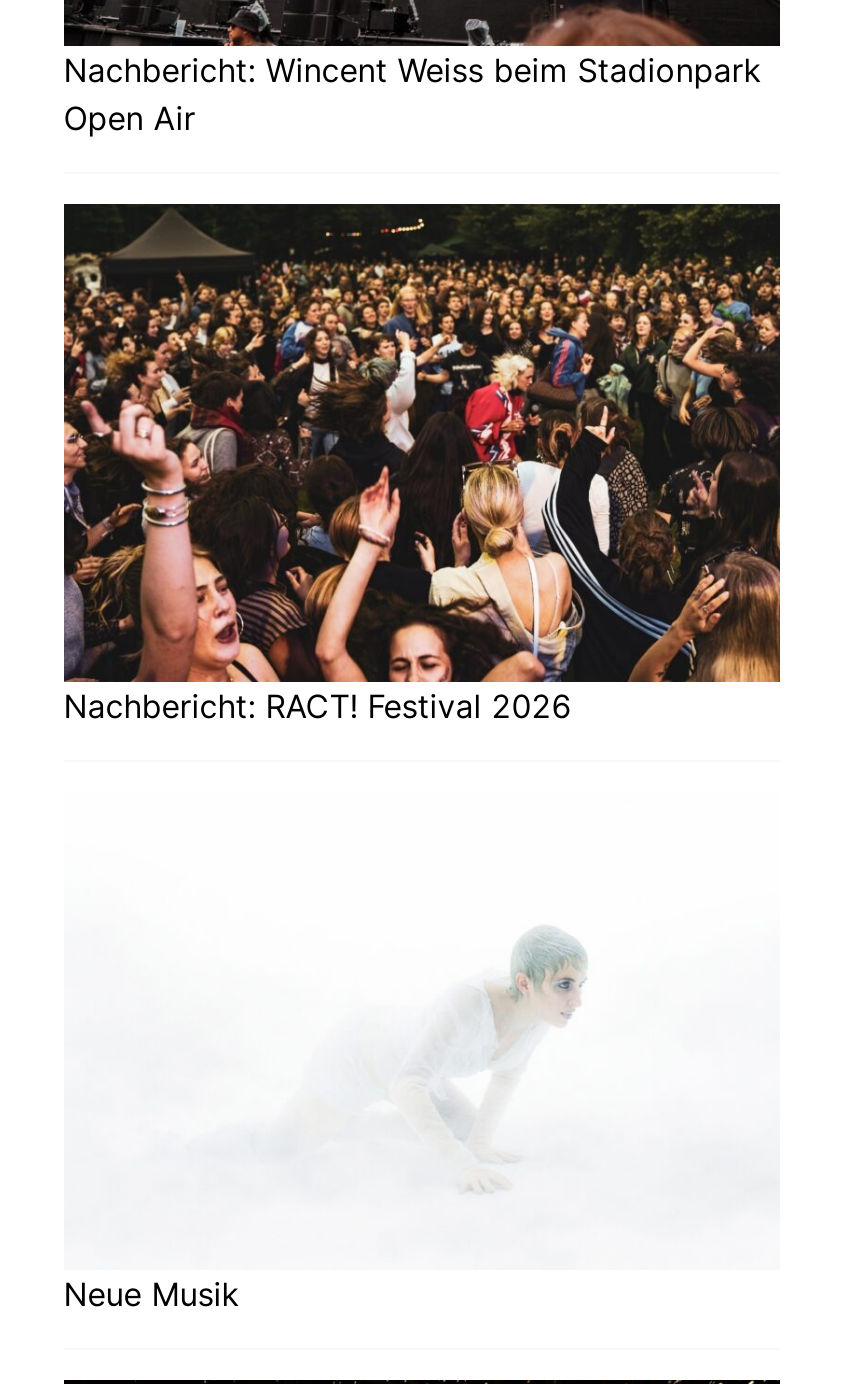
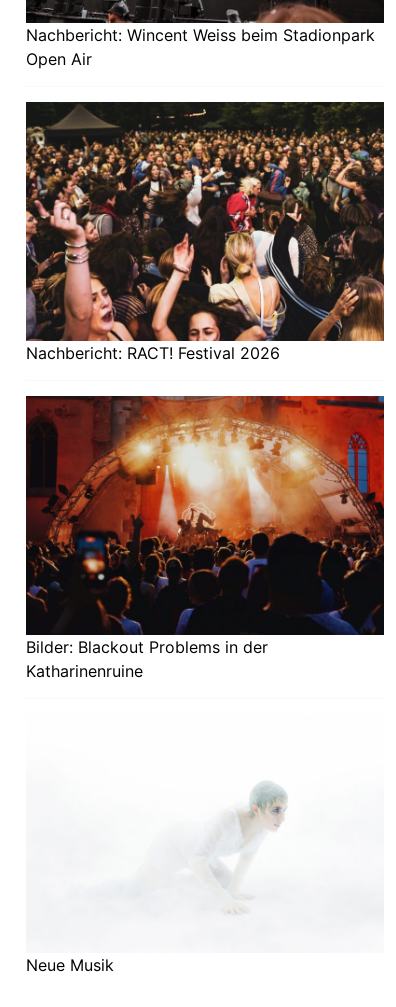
+ [image]
+ Bilder: Blackout Problems in der
+ Katharinenruine
